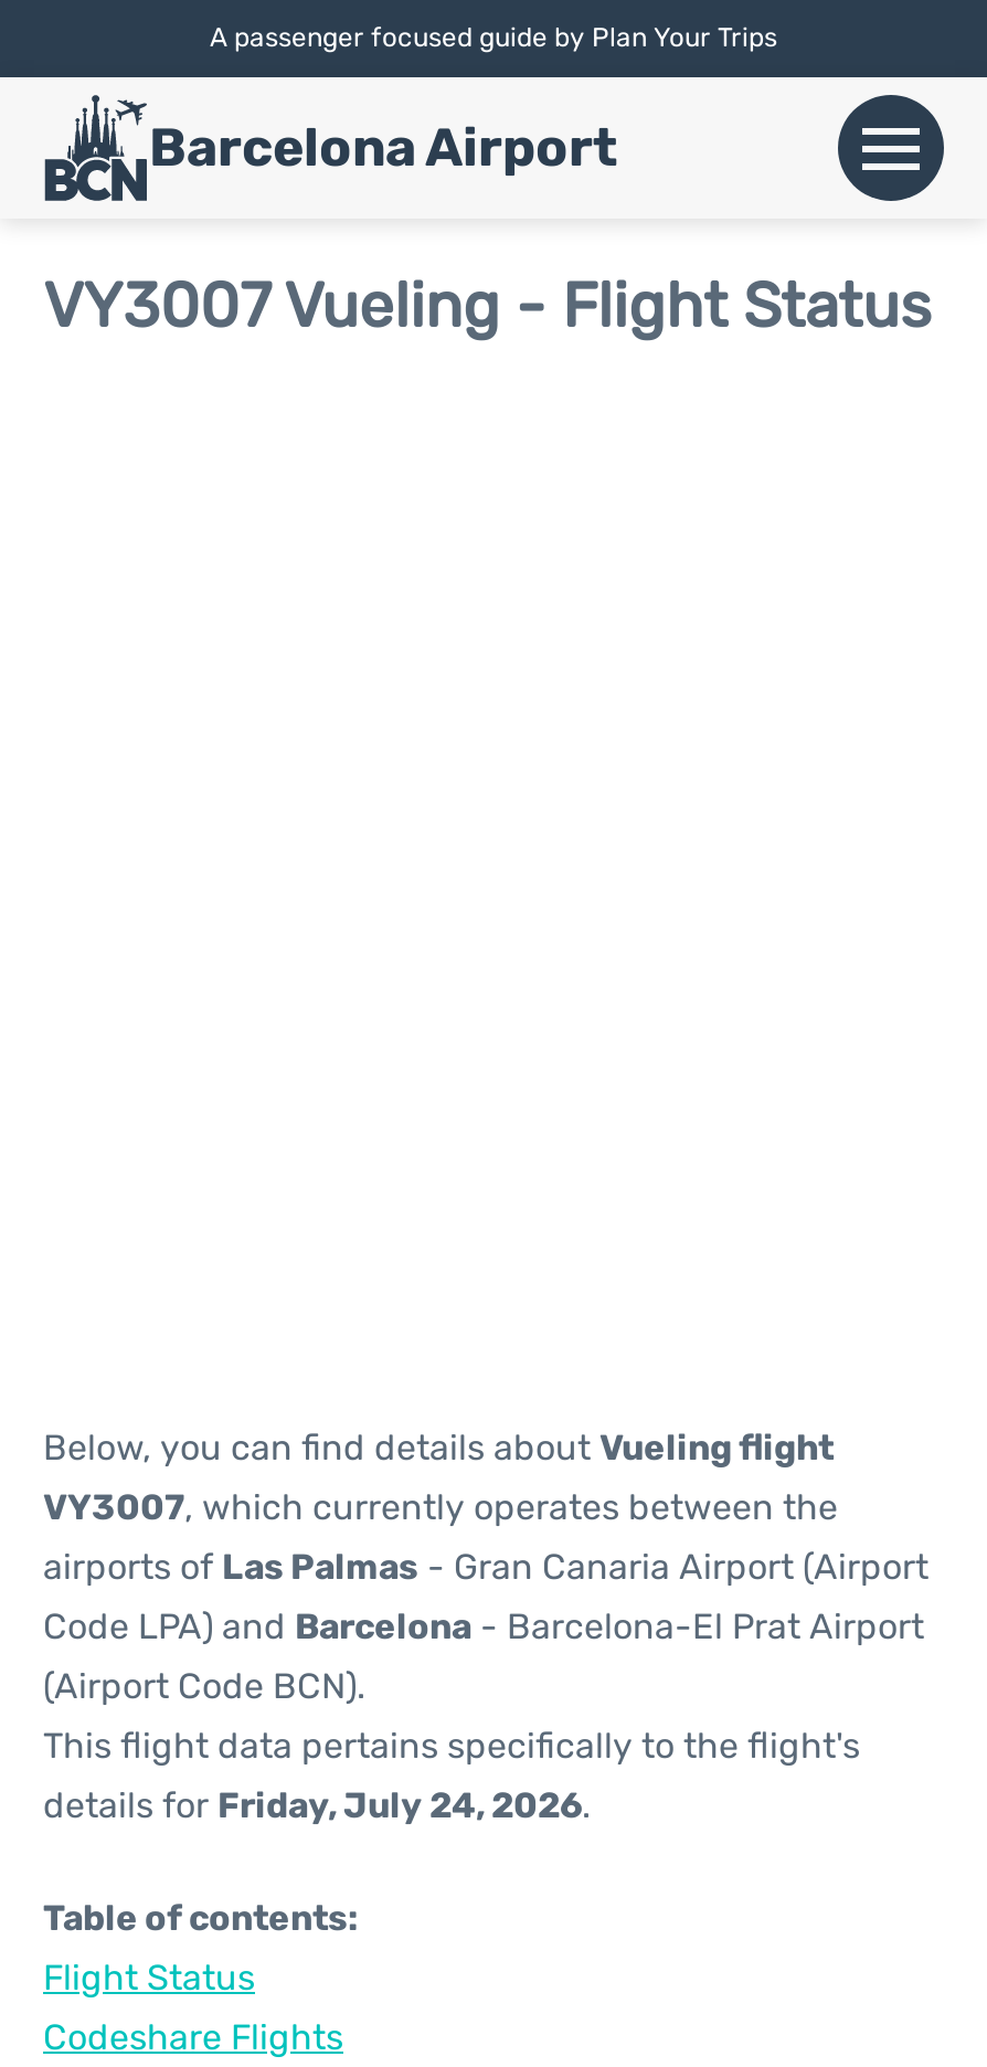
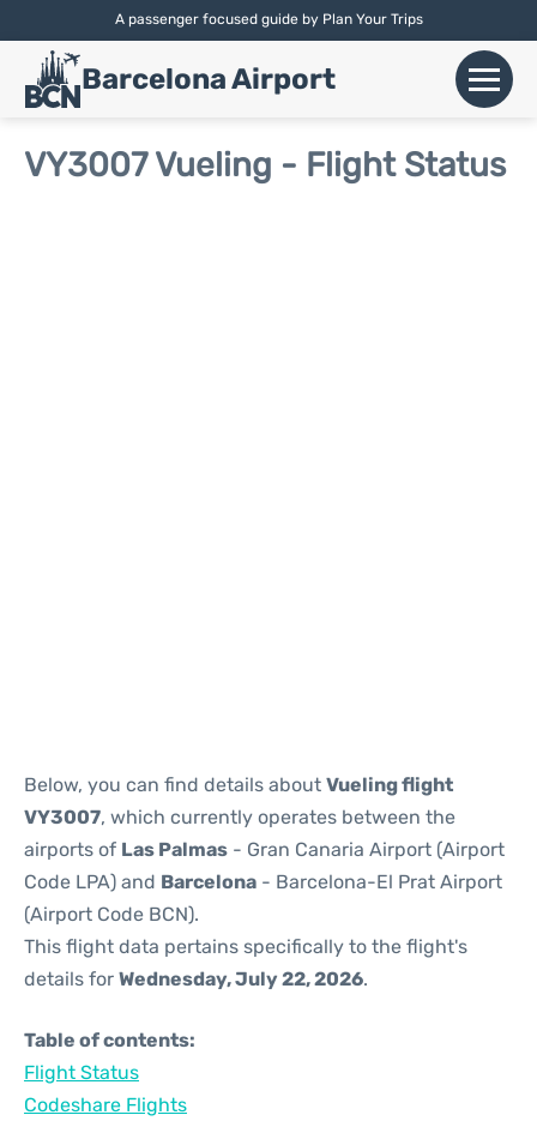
- details for Friday, July 24, 2026.
+ details for Wednesday, July 22, 2026.
